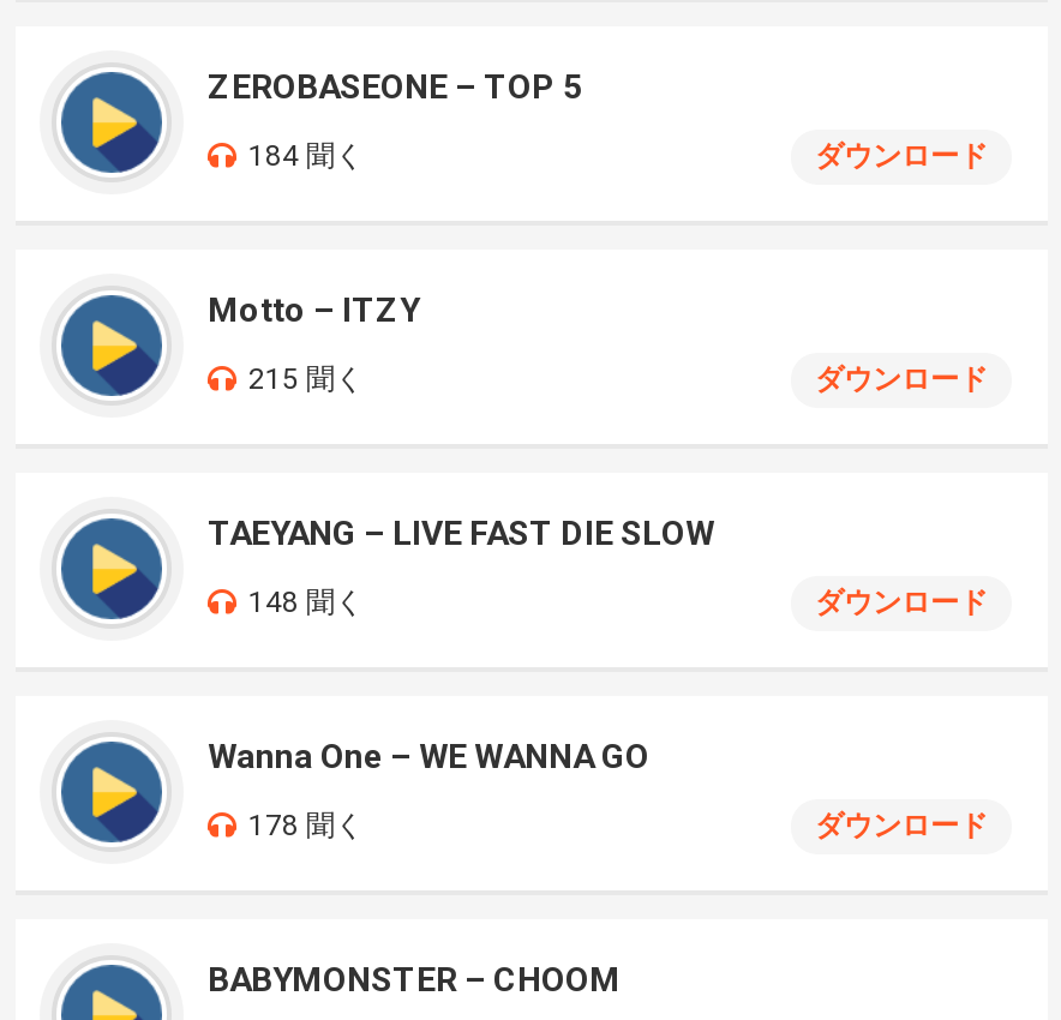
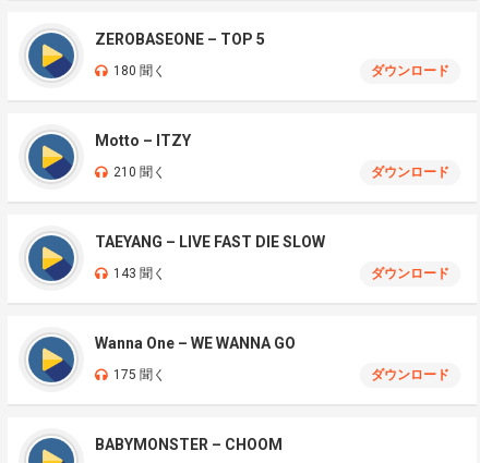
- 184 聞く
+ 180 聞く

- 215 聞く
+ 210 聞く

- 148 聞く
+ 143 聞く

- 178 聞く
+ 175 聞く
